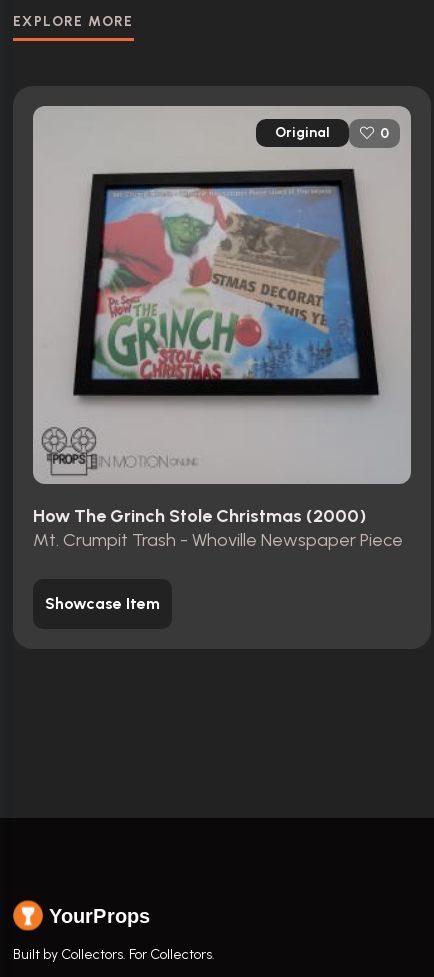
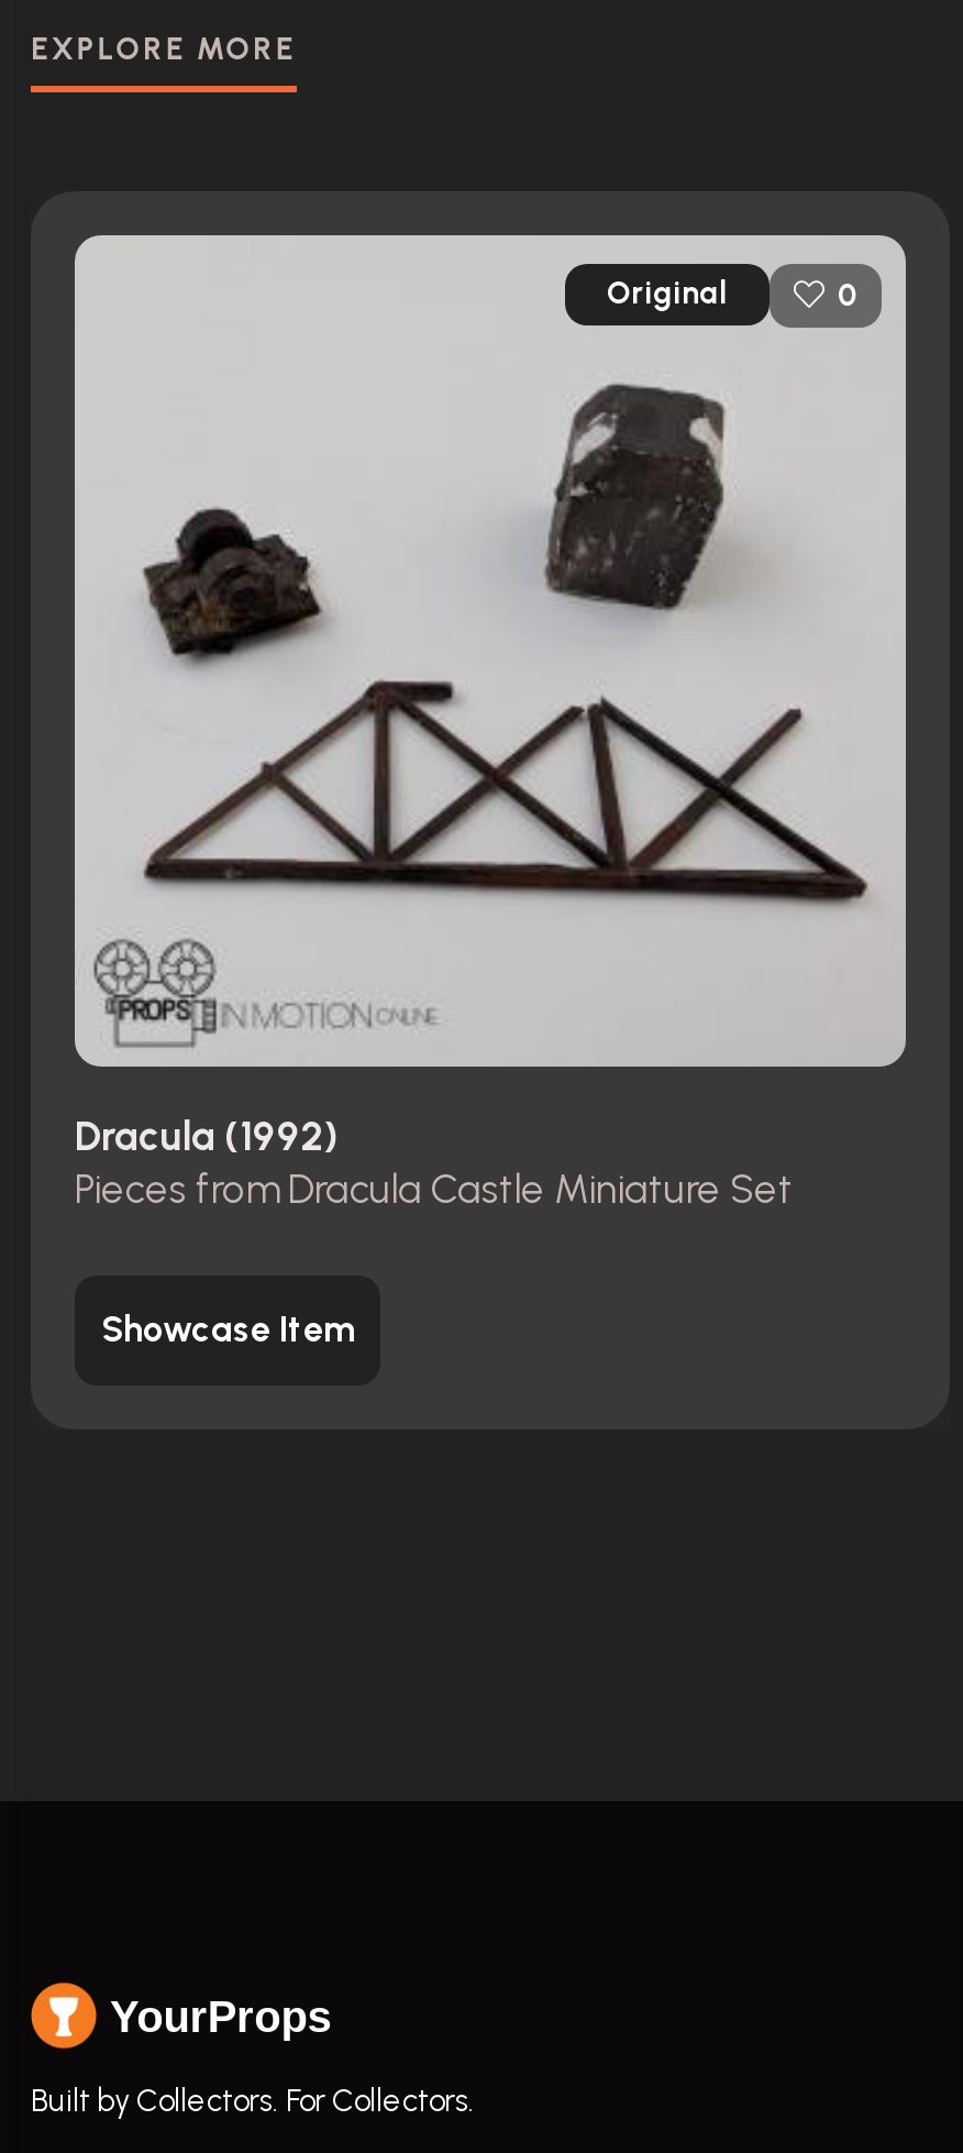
- [image]
- How The Grinch Stole Christmas (2000)
- Mt. Crumpit Trash - Whoville Newspaper Piece
+ [image]
+ Dracula (1992)
+ Pieces from Dracula Castle Miniature Set
